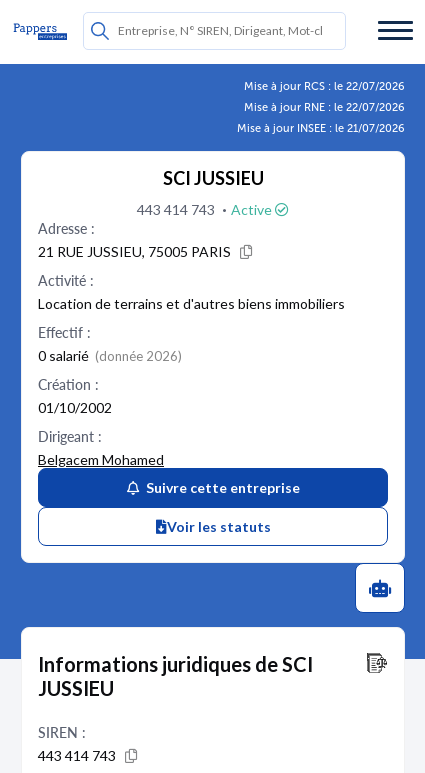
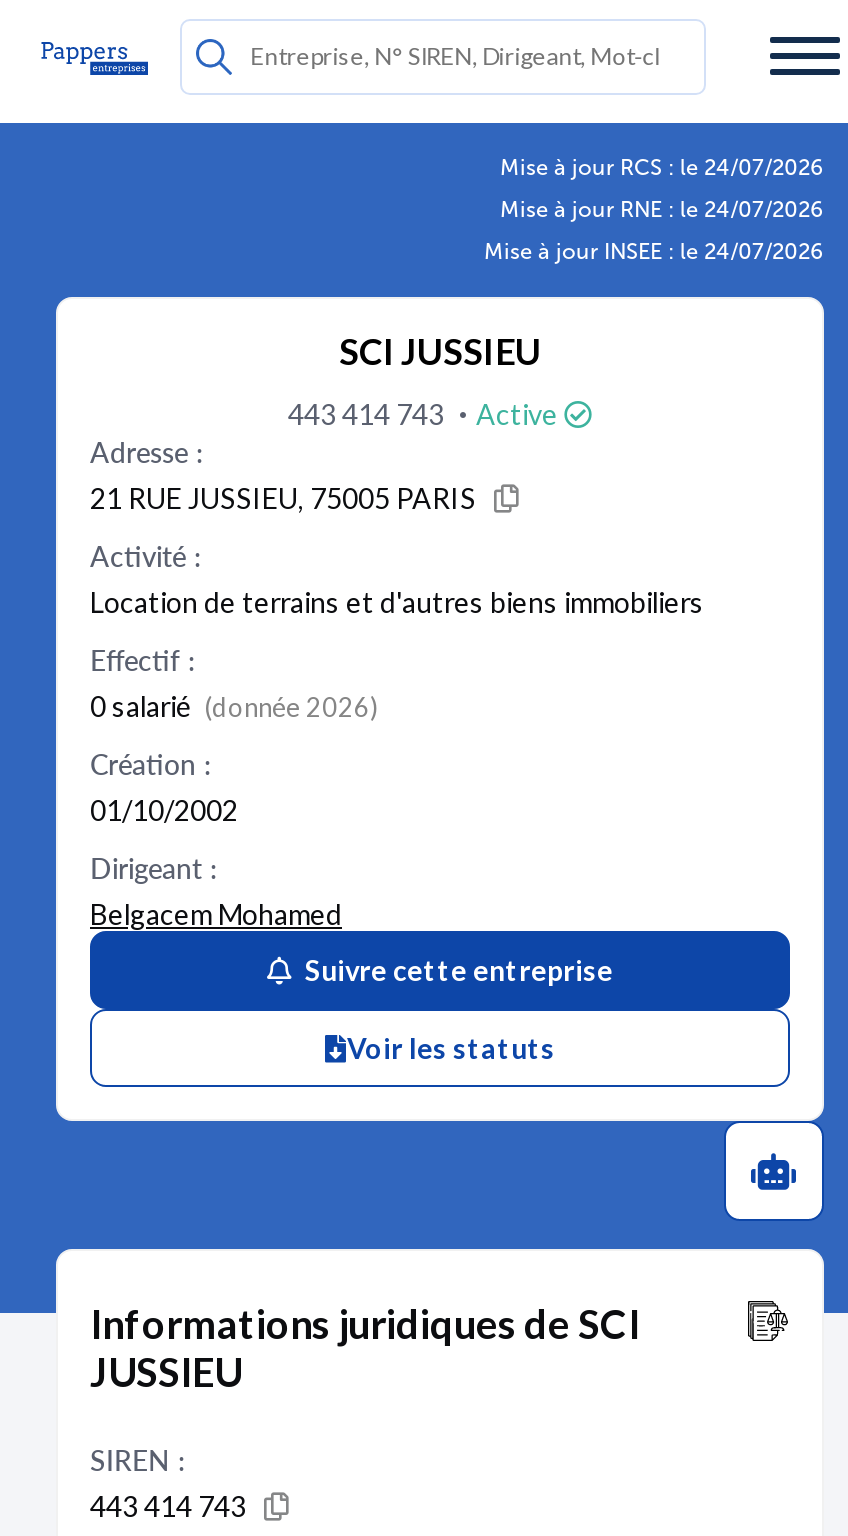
- Mise à jour RCS : le 22/07/2026
+ Mise à jour RCS : le 24/07/2026

- Mise à jour RNE : le 22/07/2026
+ Mise à jour RNE : le 24/07/2026

- Mise à jour INSEE : le 21/07/2026
+ Mise à jour INSEE : le 24/07/2026
